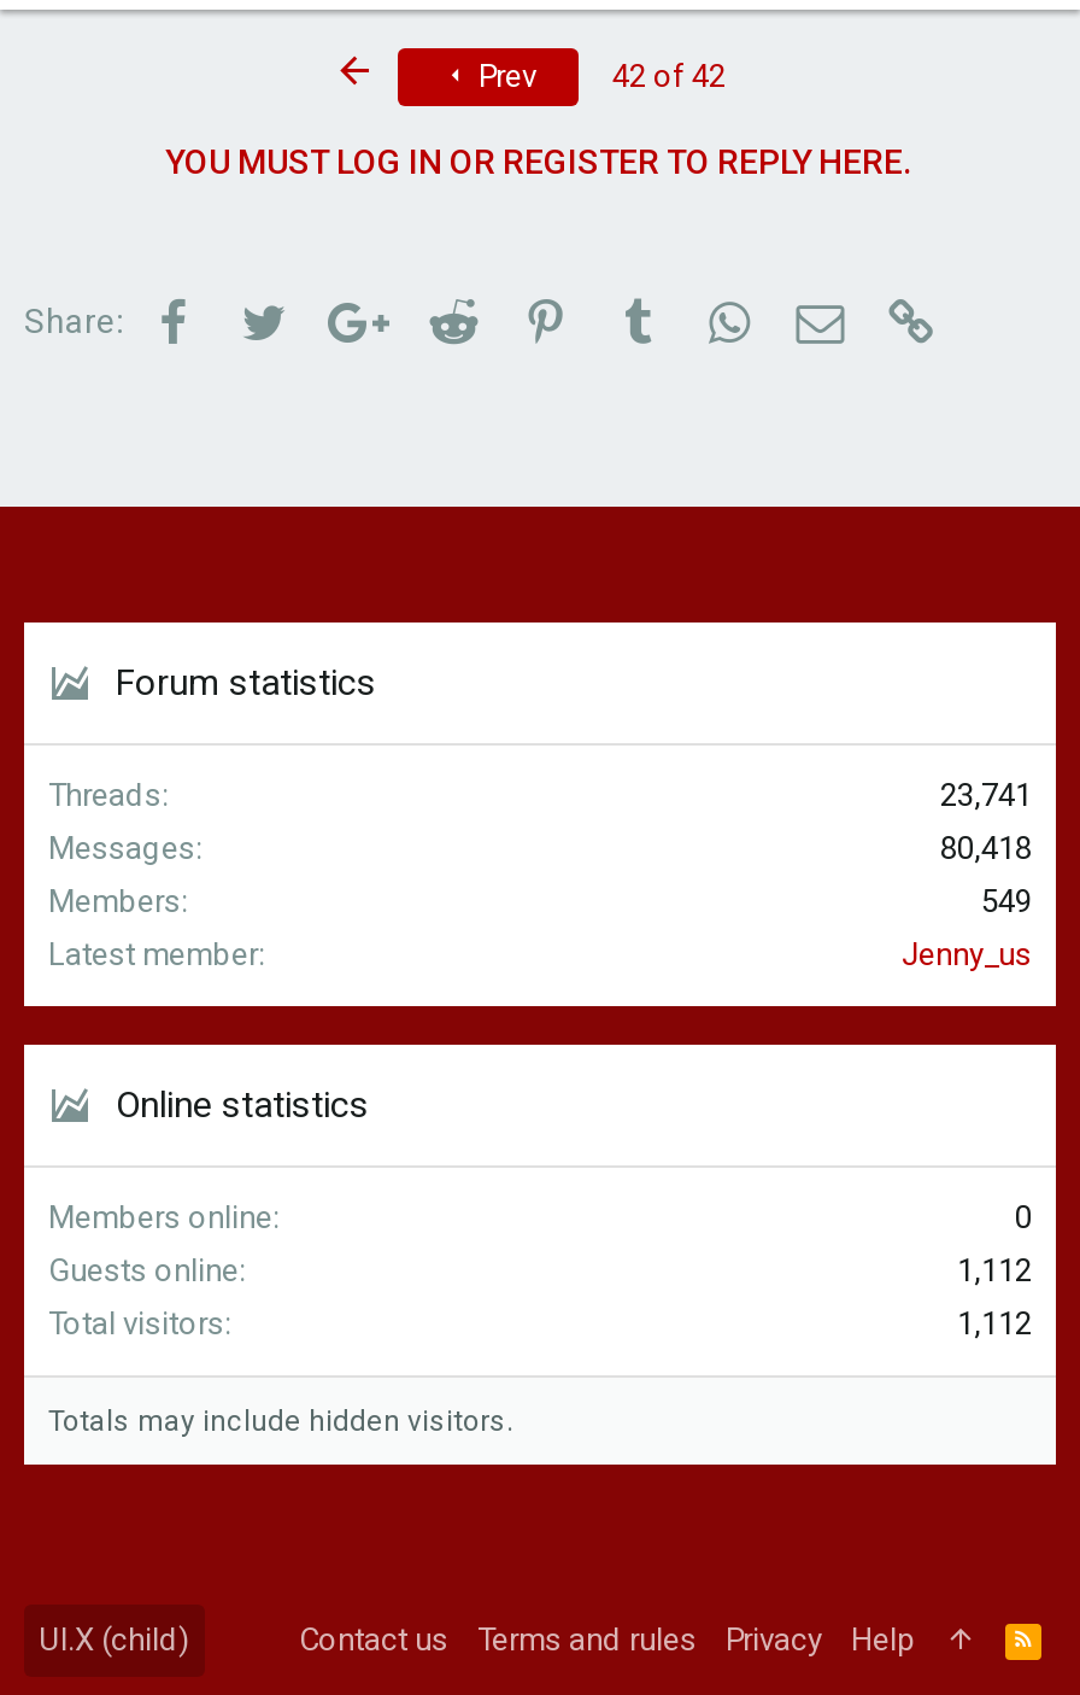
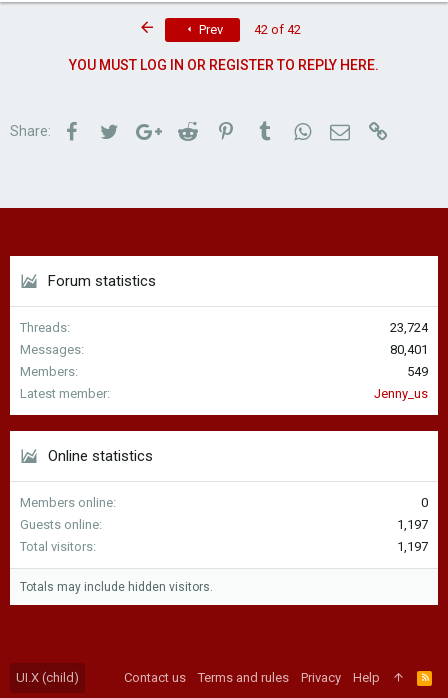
- 23,741
+ 23,724

- 80,418
+ 80,401

- 1,112
+ 1,197

- 1,112
+ 1,197
